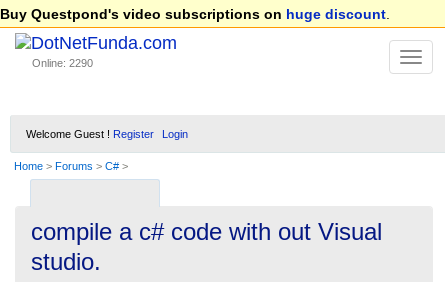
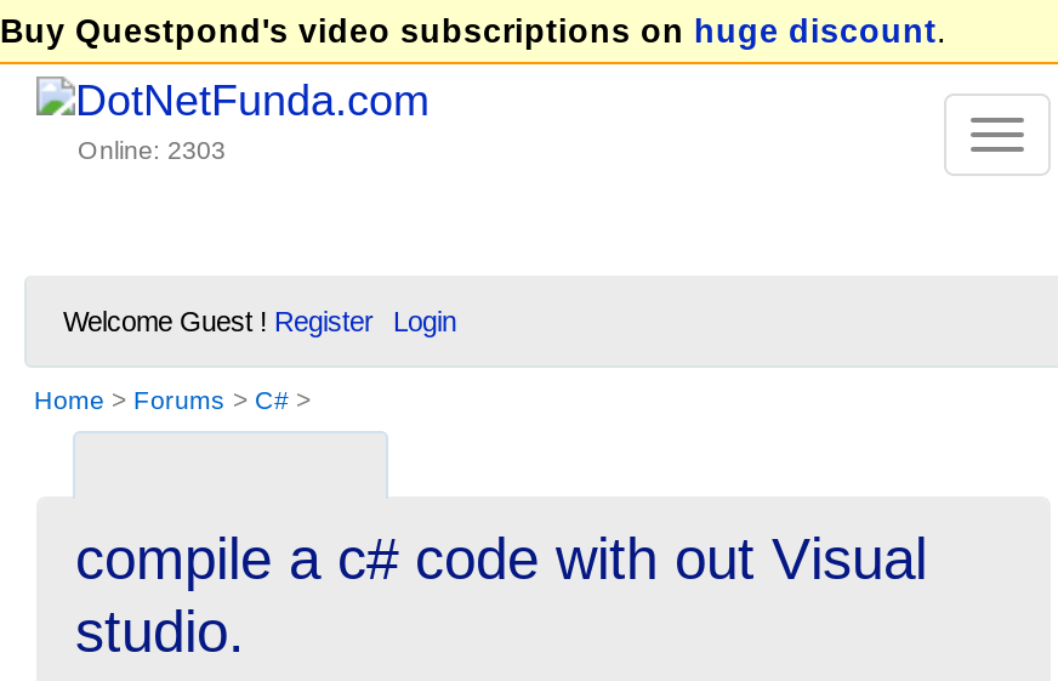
- Online: 2290
+ Online: 2303
